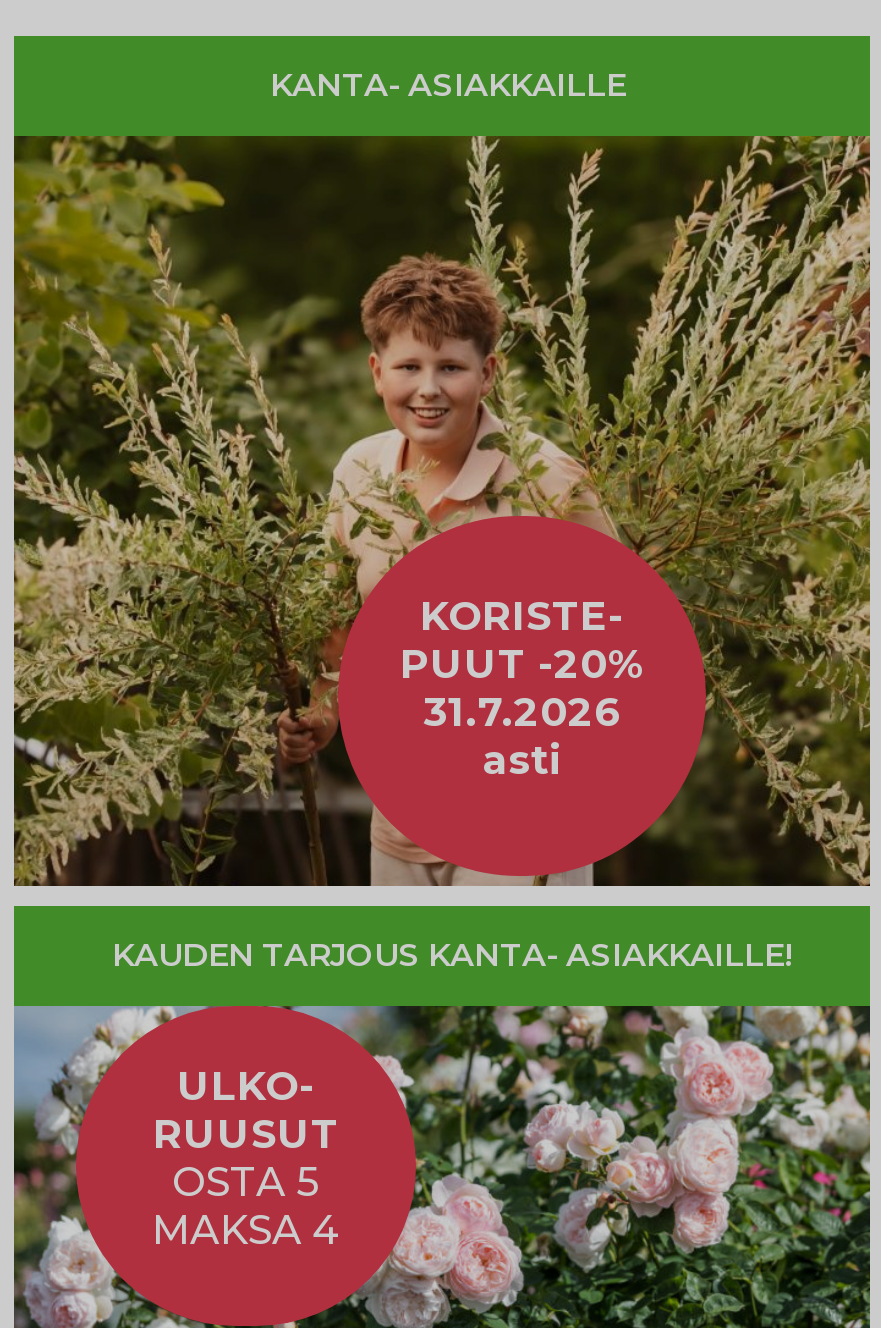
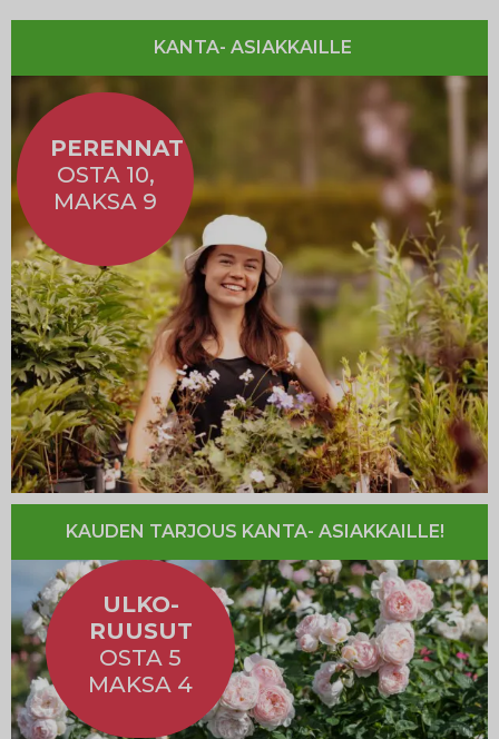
- [image]
- KORISTE-
- PUUT -20%
- 31.7.2026
- asti
+ [image]
+ PERENNAT
+ OSTA 10,
+ MAKSA 9
